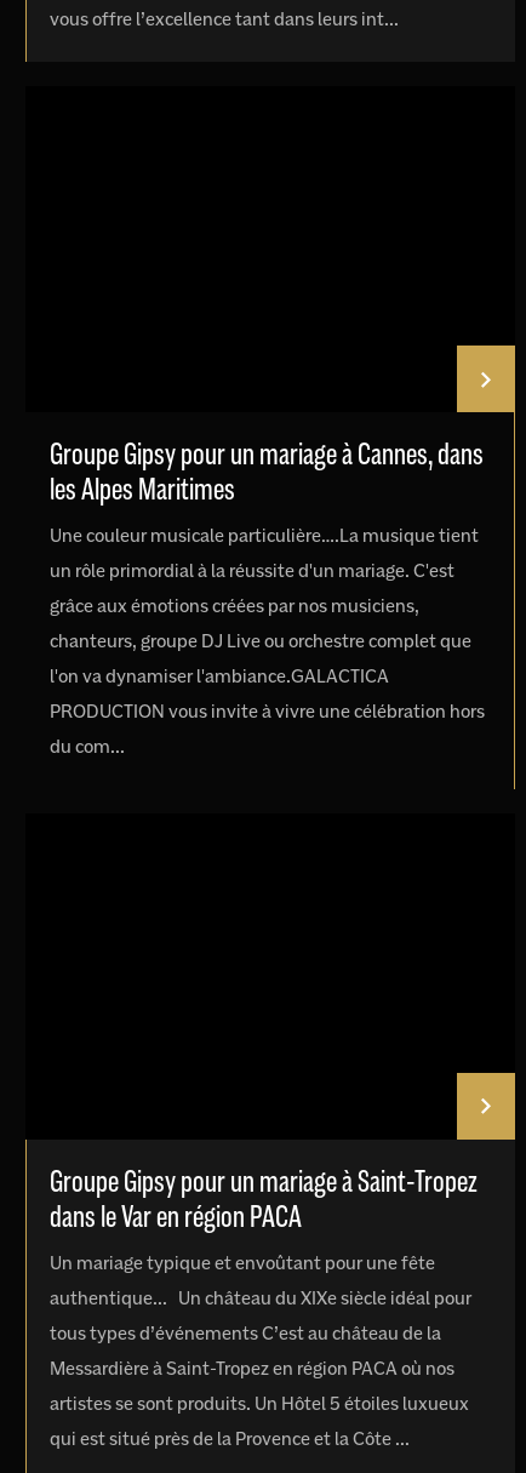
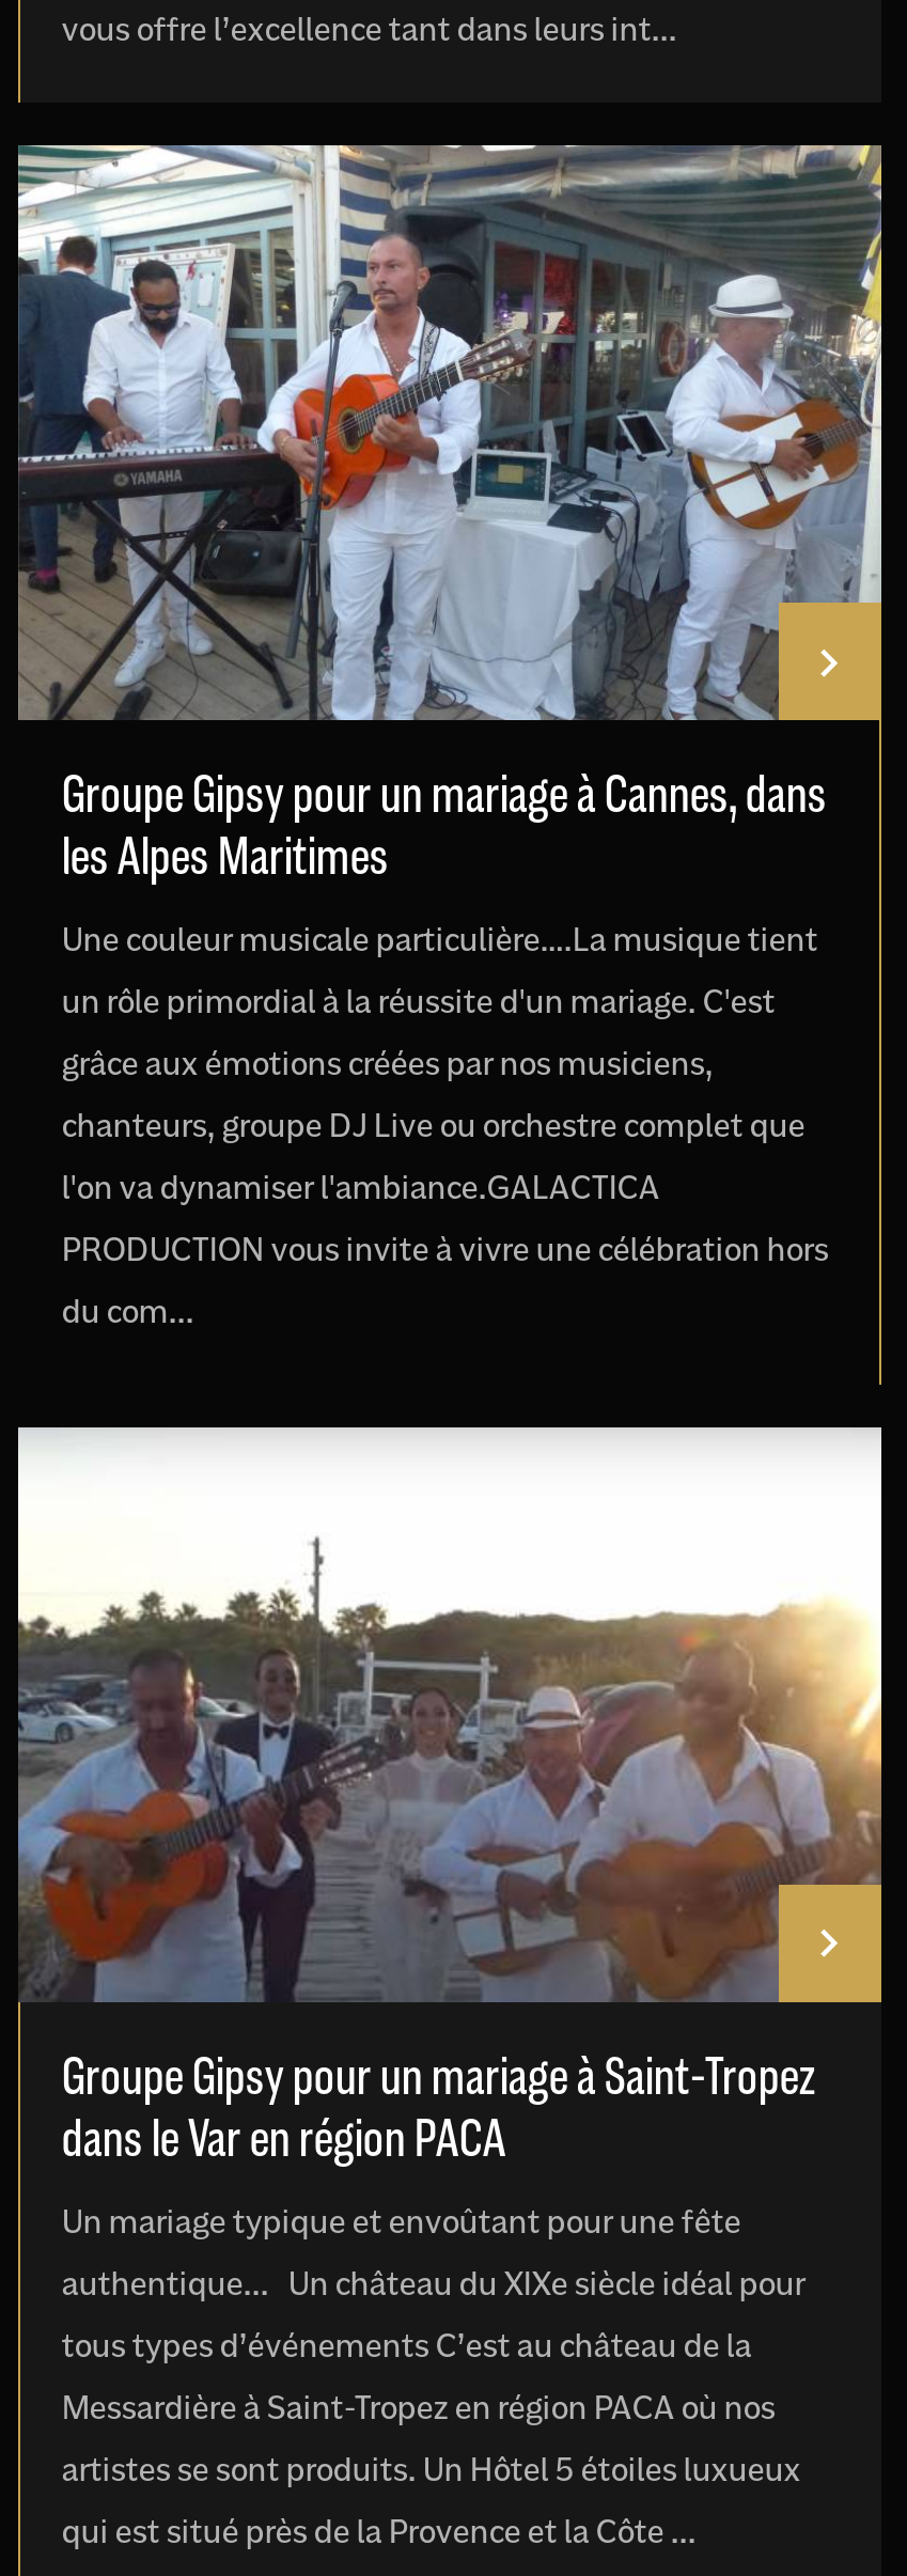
+ [image]

+ [image]
